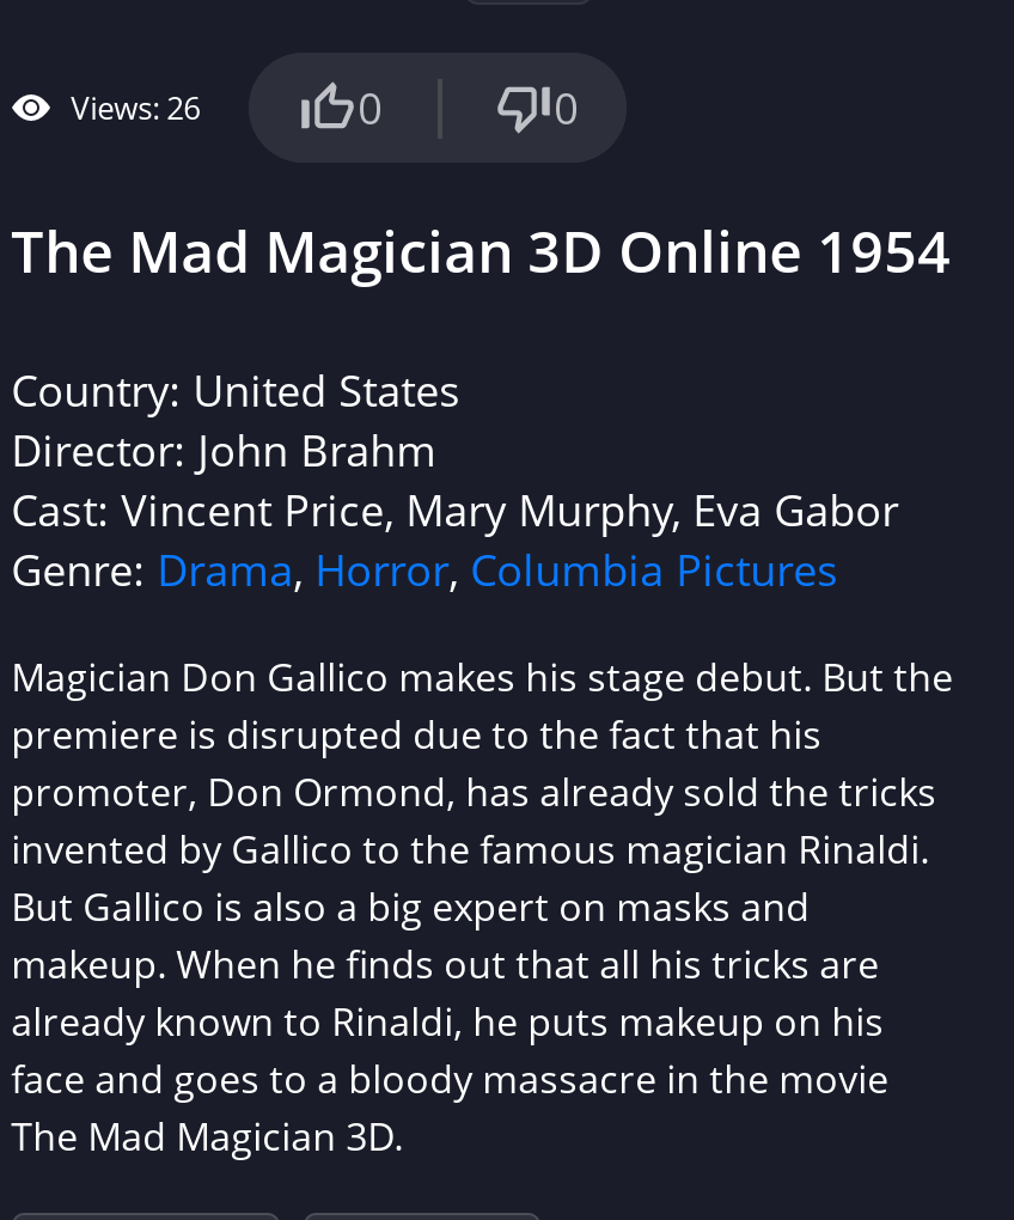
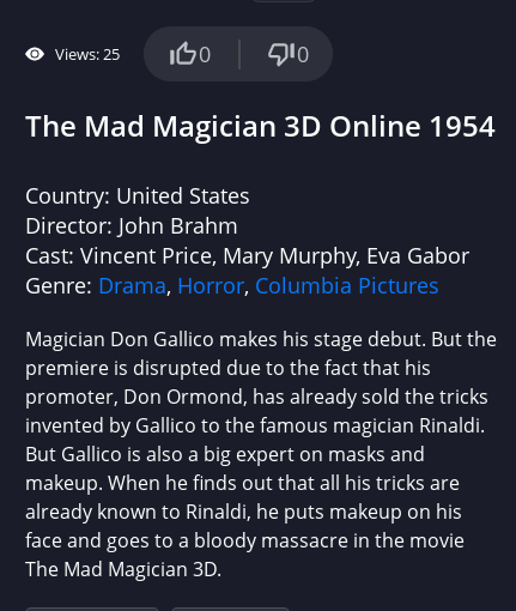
- Views: 26
+ Views: 25
